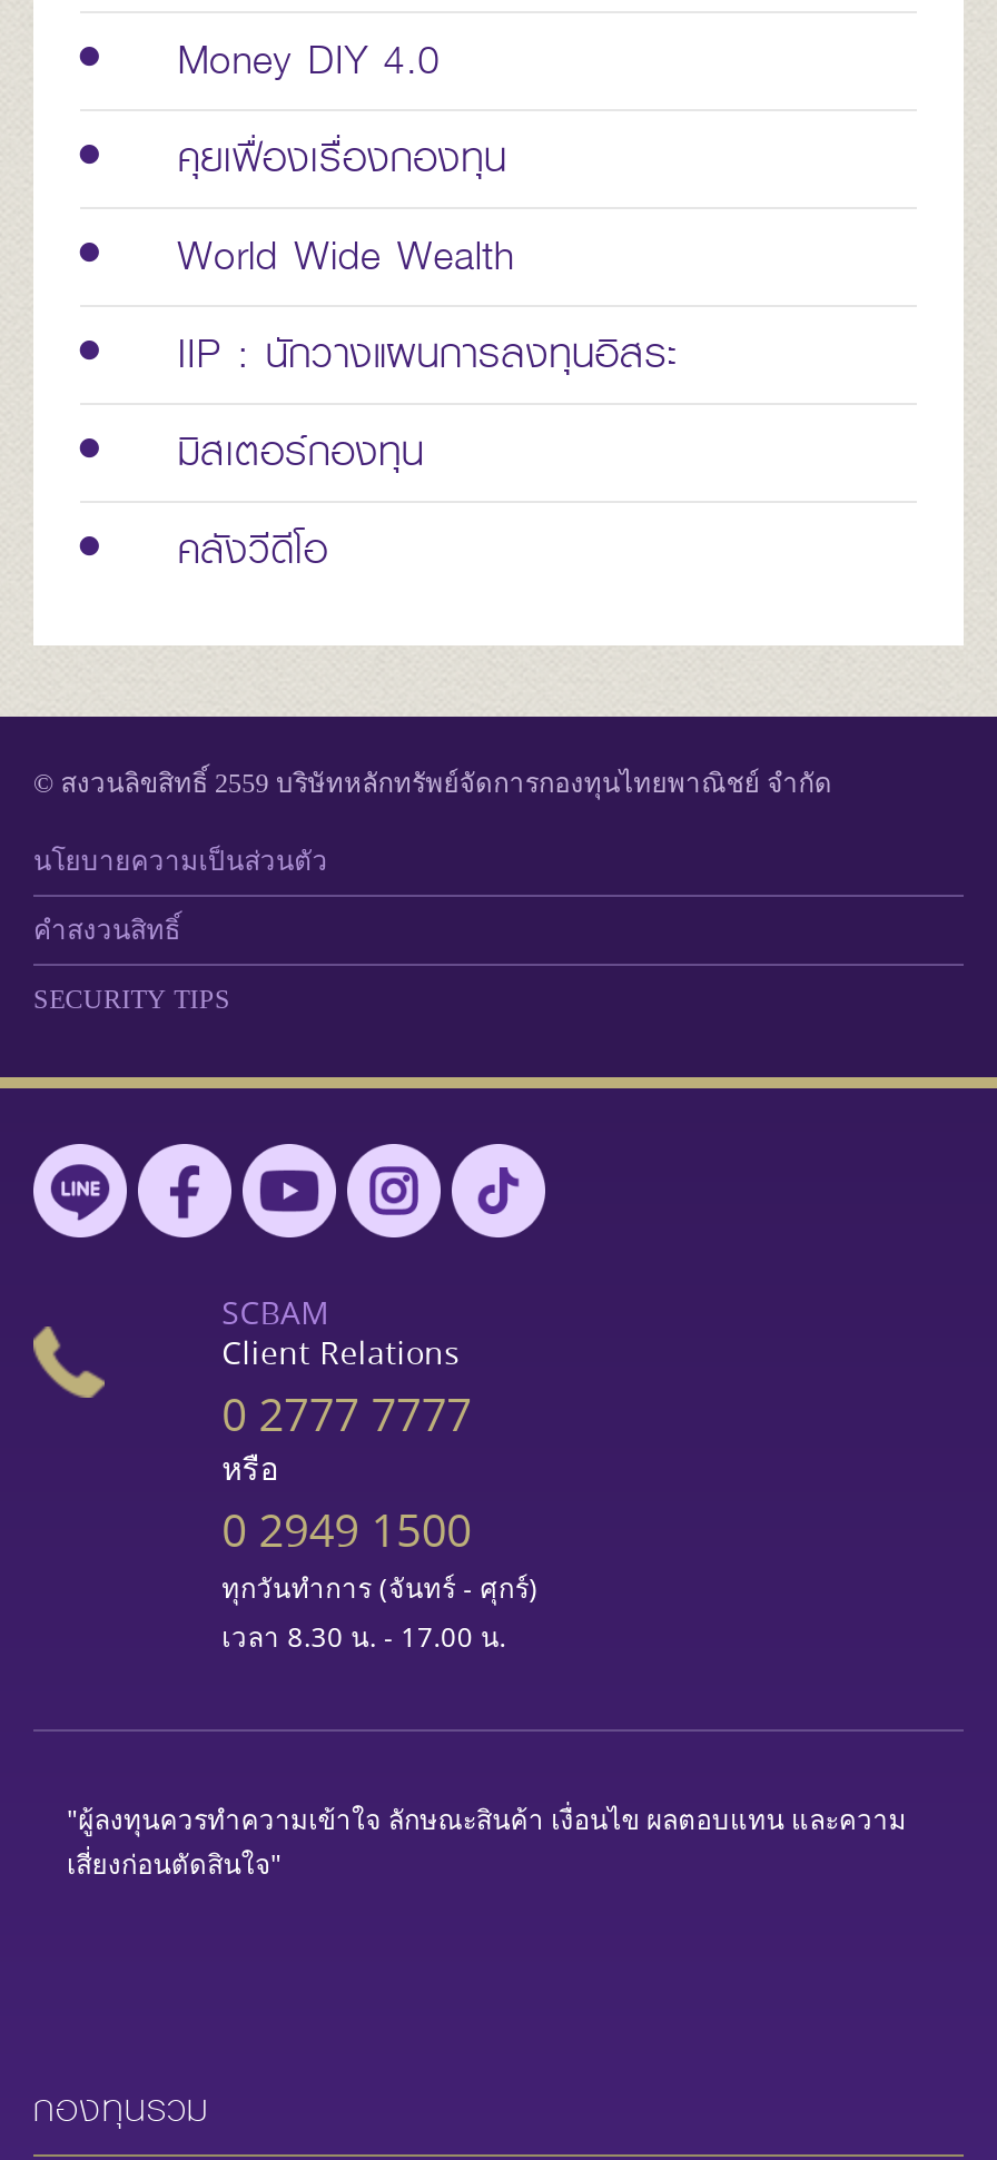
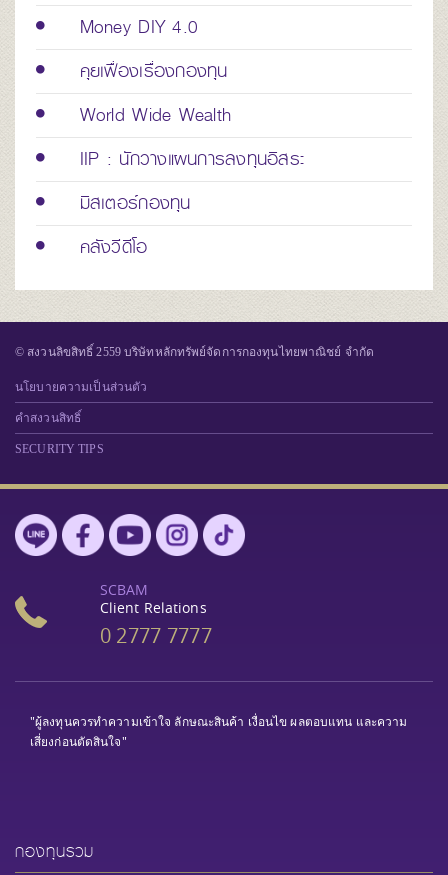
- หรือ
- 0 2949 1500
- ทุกวันทำการ (จันทร์ - ศุกร์)
- เวลา 8.30 น. - 17.00 น.
